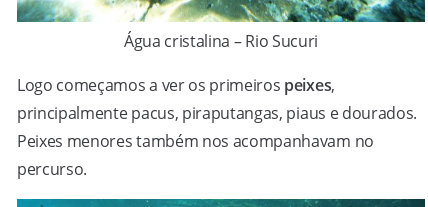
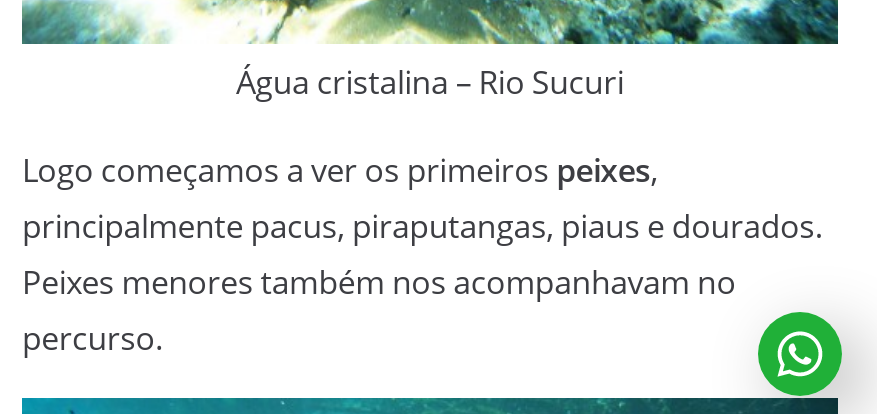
+ [image]
